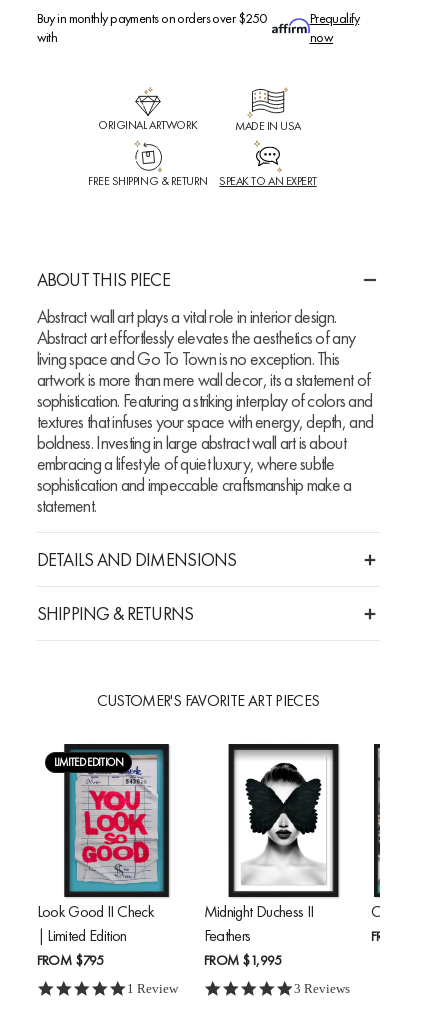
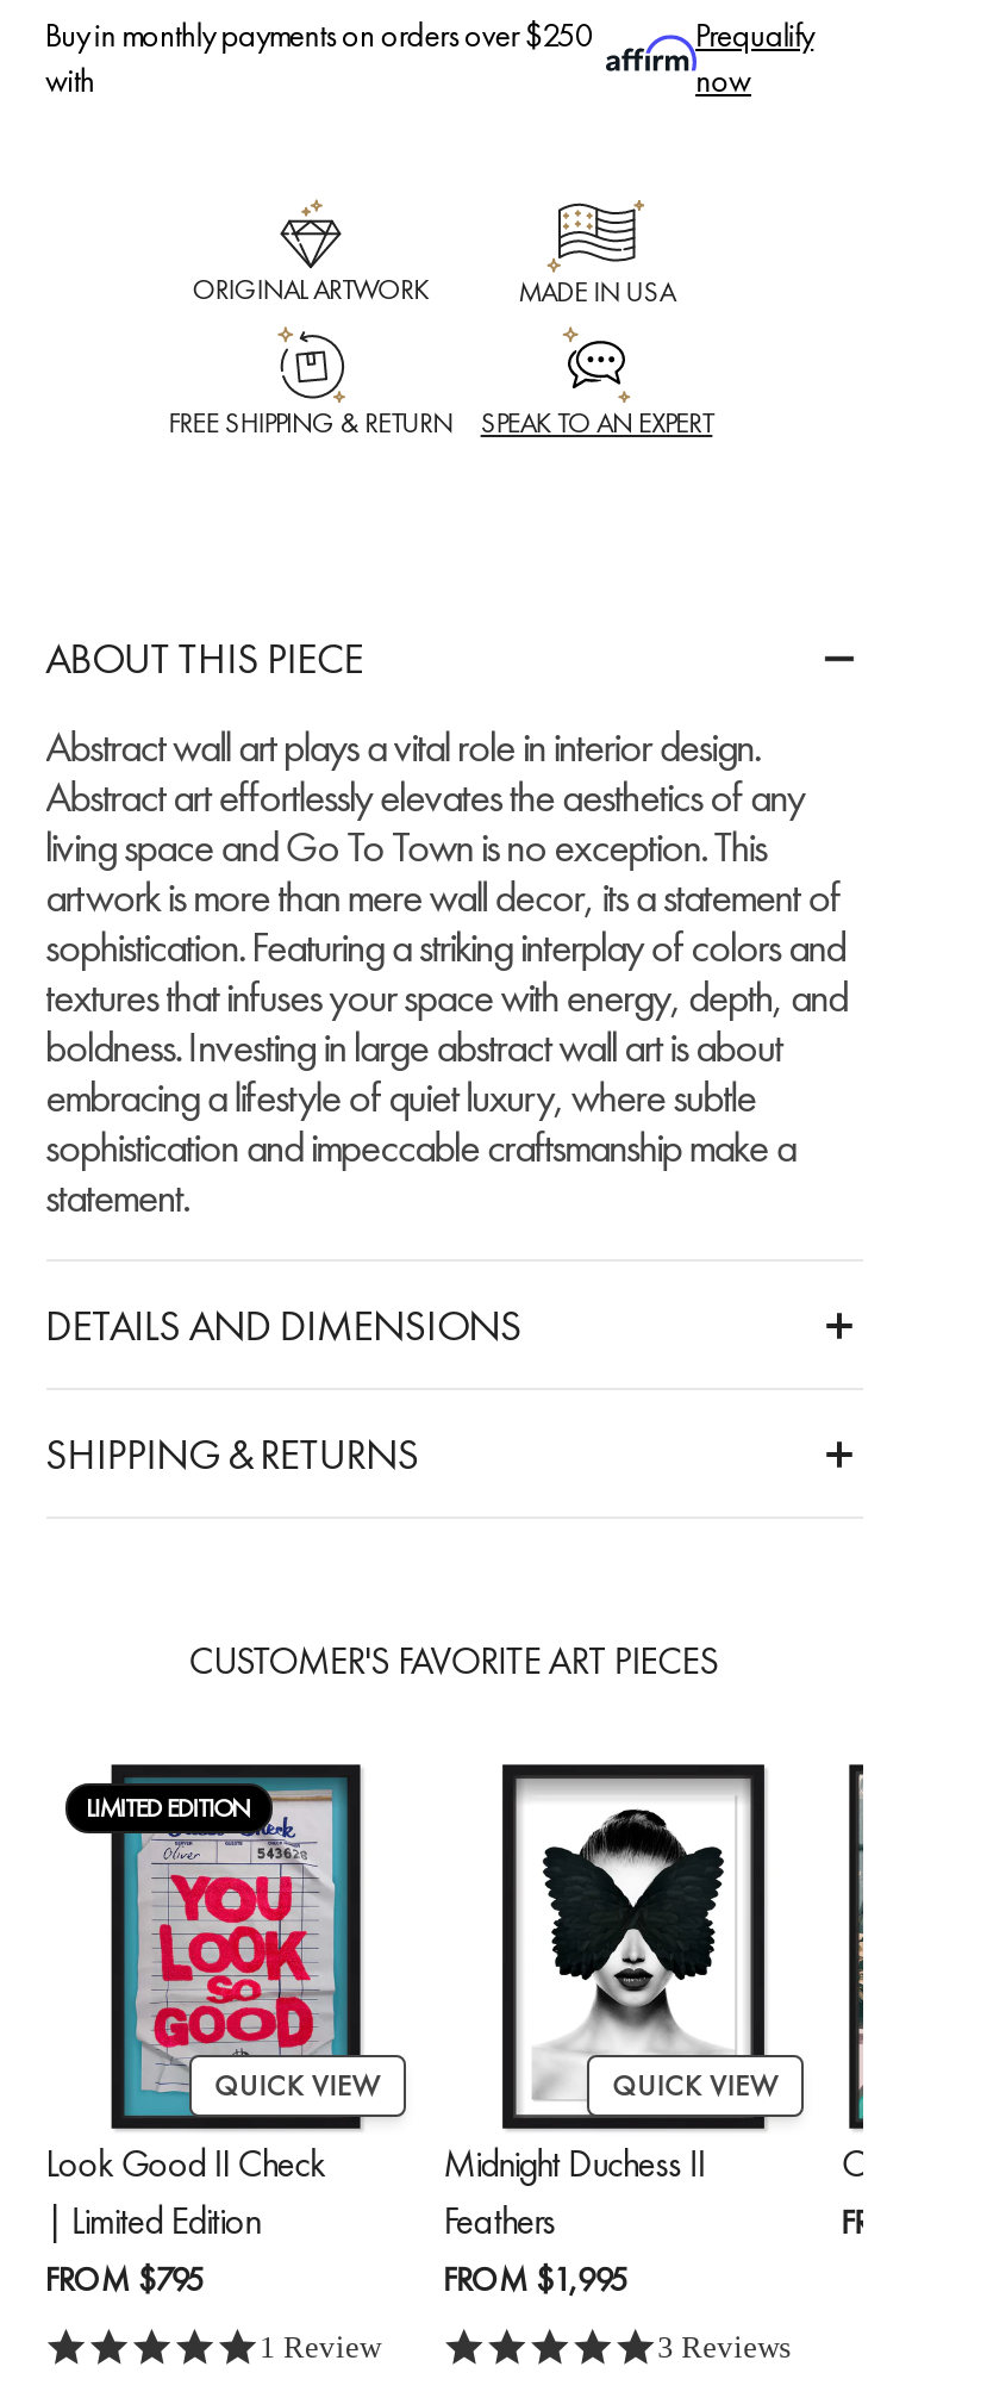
+ QUICK VIEW

+ QUICK VIEW
